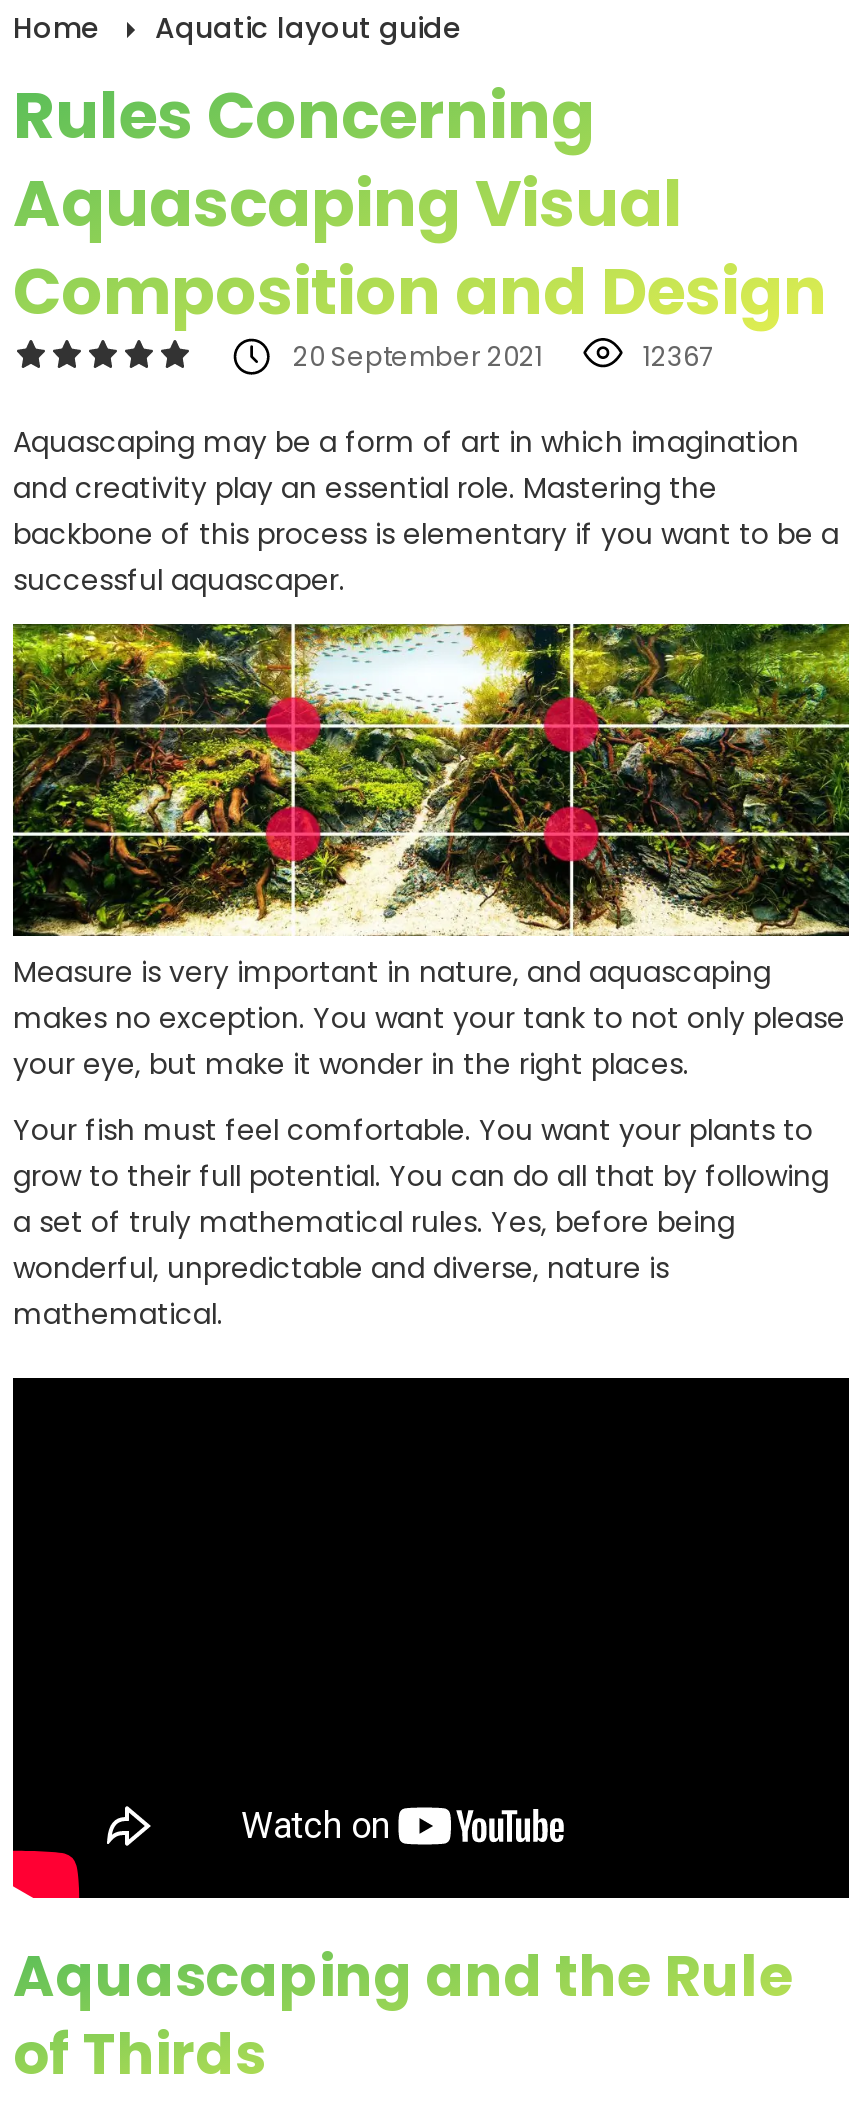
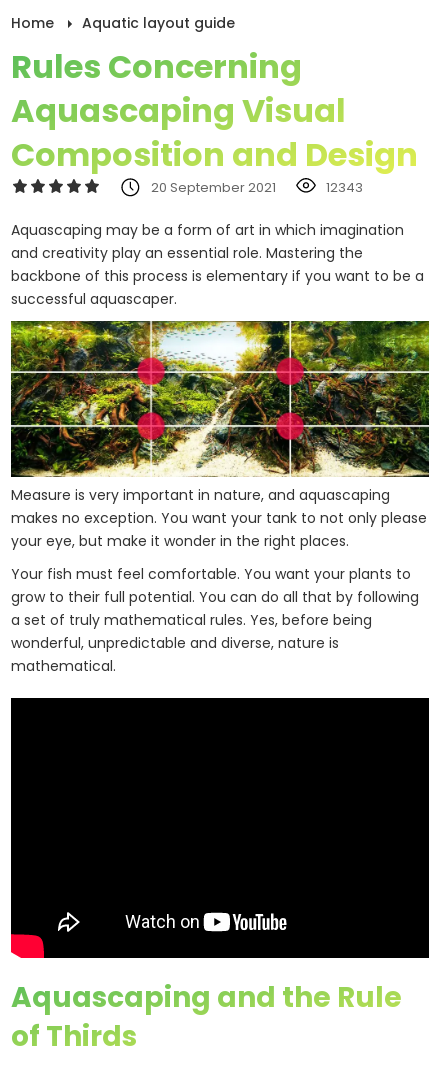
- 12367
+ 12343
